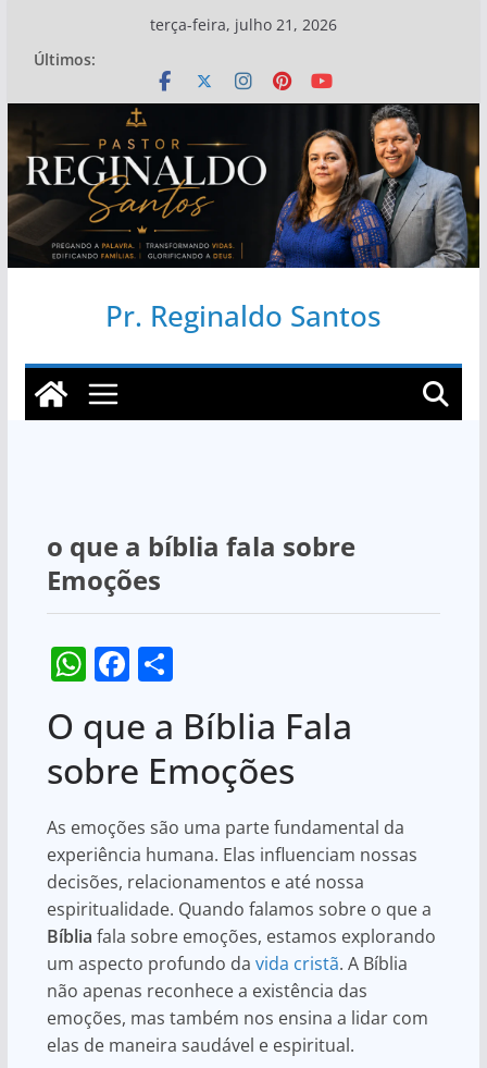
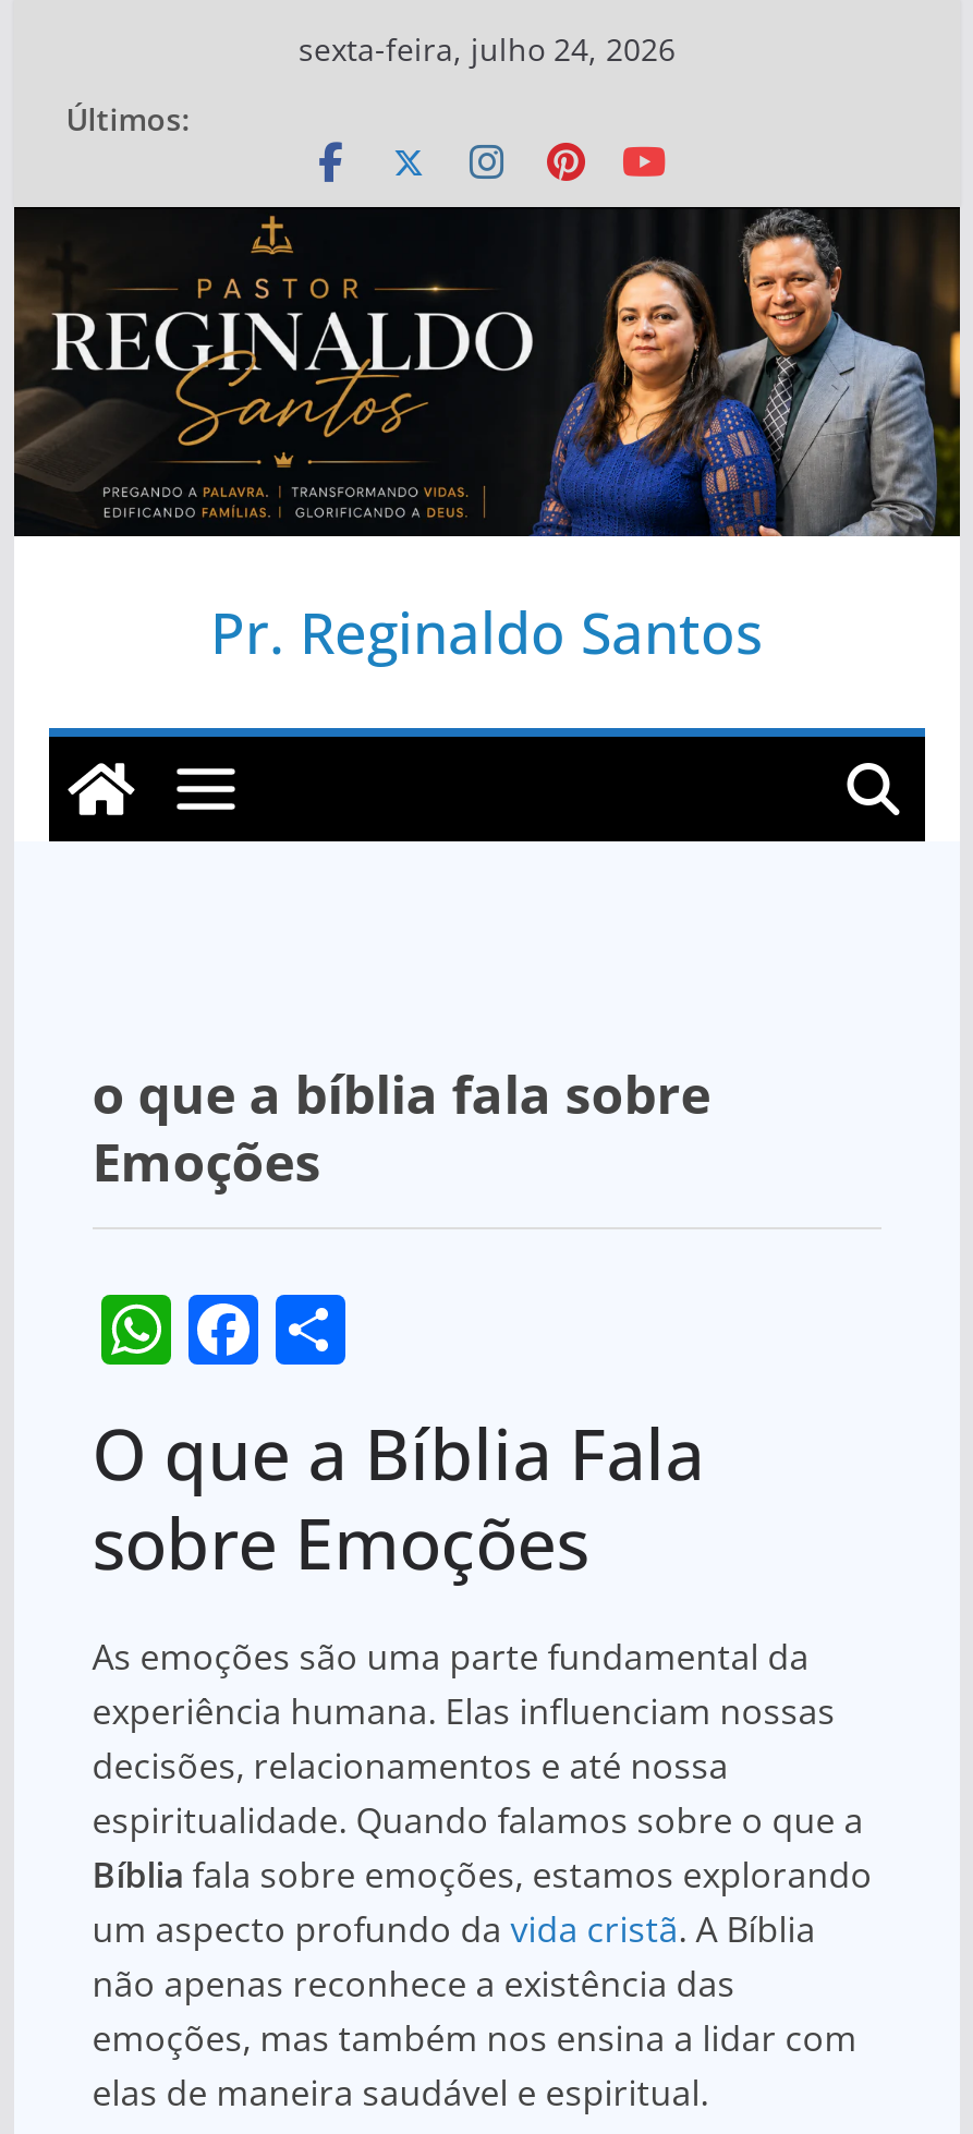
- terça-feira, julho 21, 2026
+ sexta-feira, julho 24, 2026
